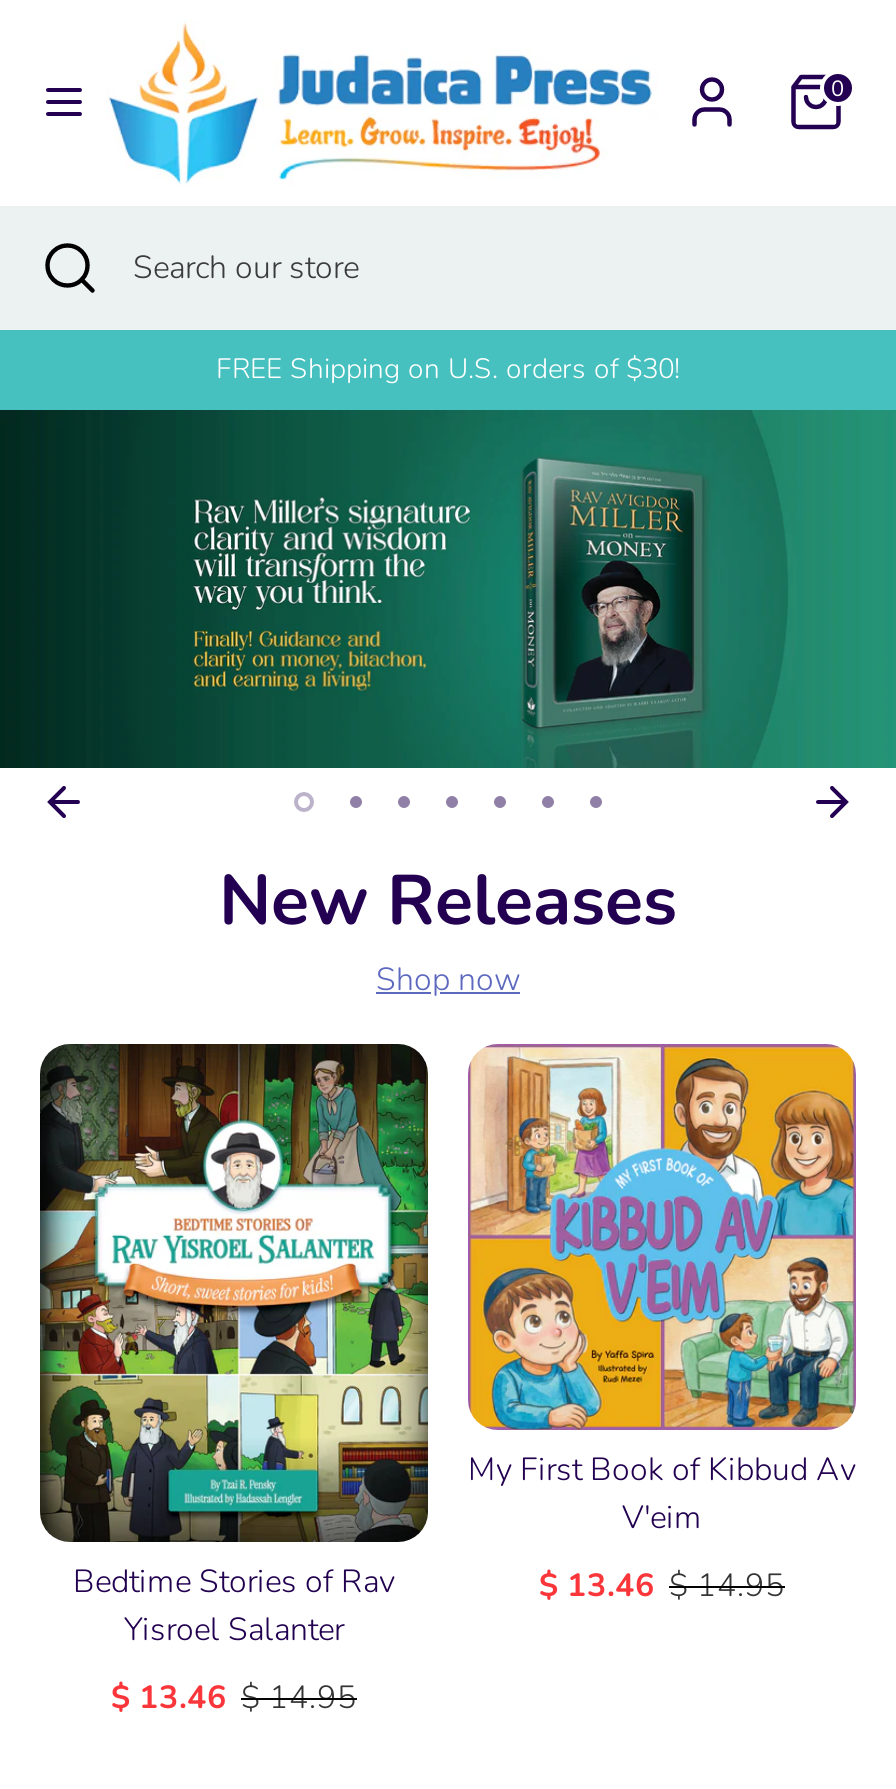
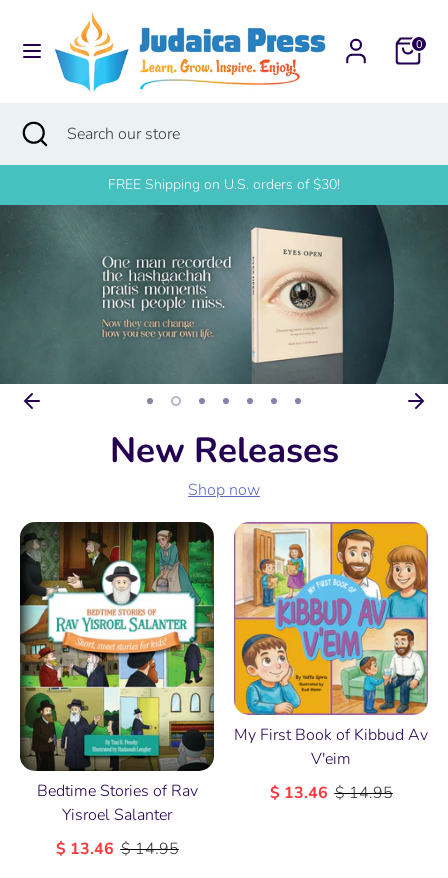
- [image]
+ [image]
